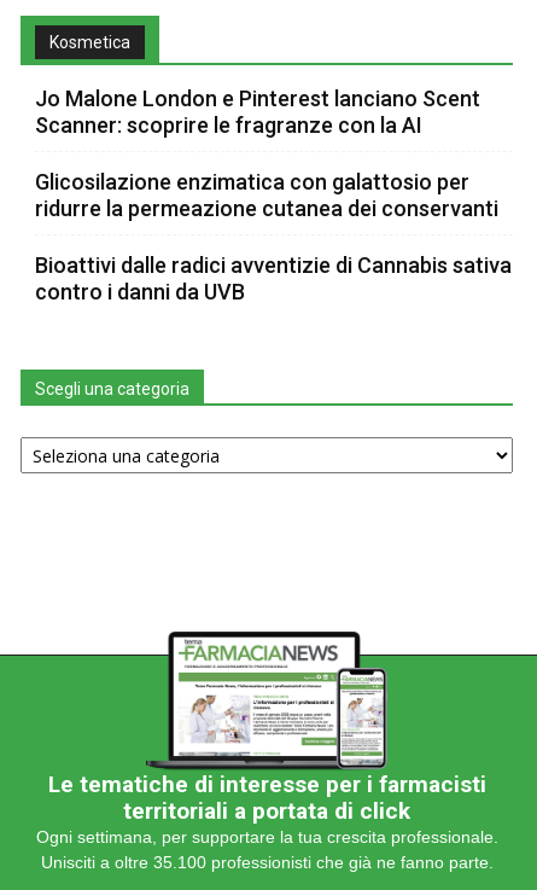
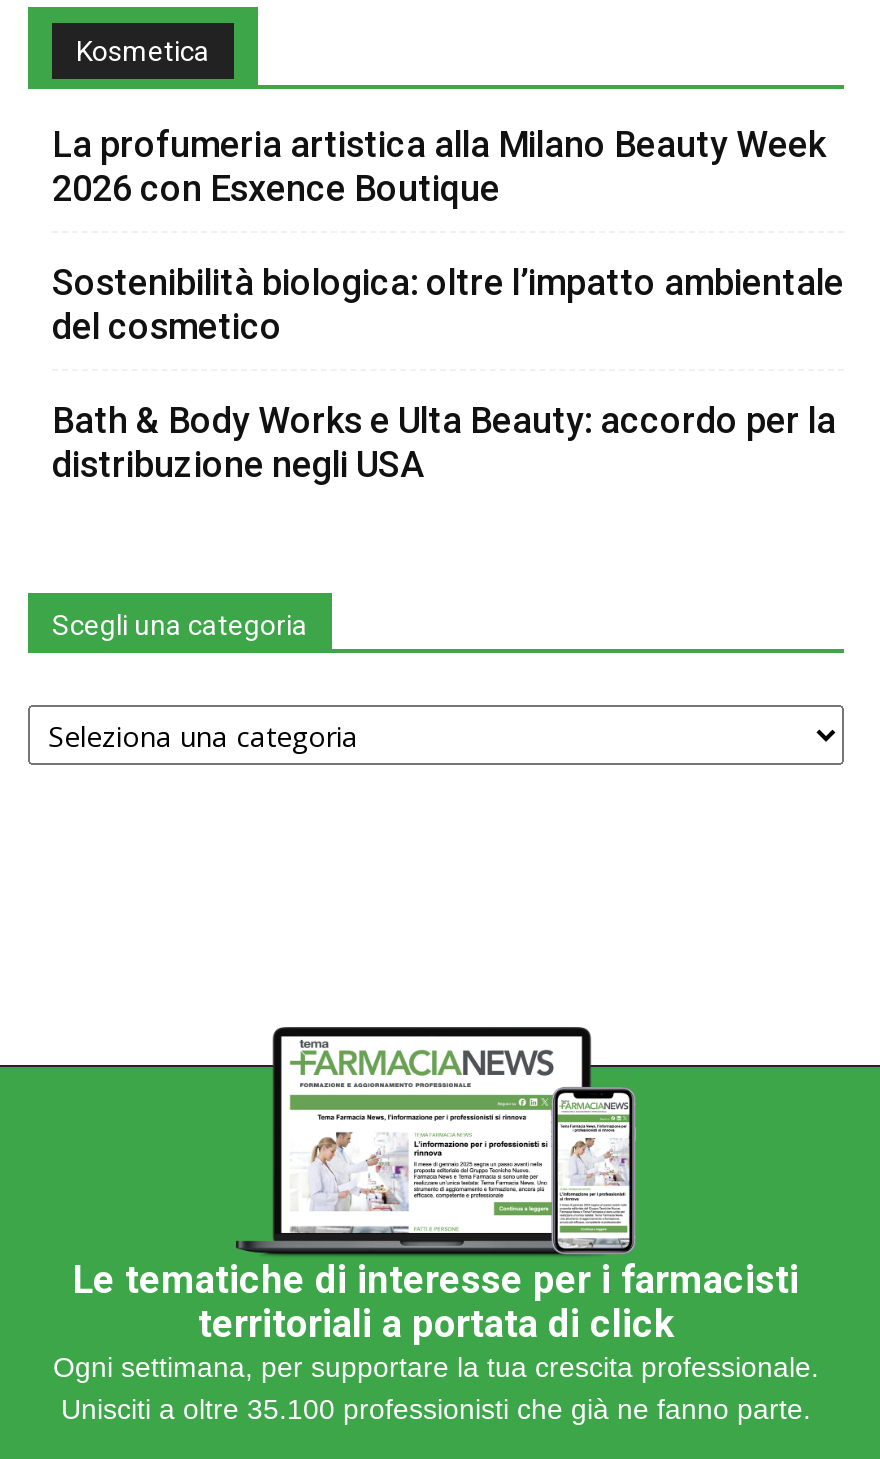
- Jo Malone London e Pinterest lanciano Scent
- Scanner: scoprire le fragranze con la AI
+ La profumeria artistica alla Milano Beauty Week
+ 2026 con Esxence Boutique

- Glicosilazione enzimatica con galattosio per
- ridurre la permeazione cutanea dei conservanti
+ Sostenibilità biologica: oltre l’impatto ambientale
+ del cosmetico

- Bioattivi dalle radici avventizie di Cannabis sativa
- contro i danni da UVB
+ Bath & Body Works e Ulta Beauty: accordo per la
+ distribuzione negli USA
